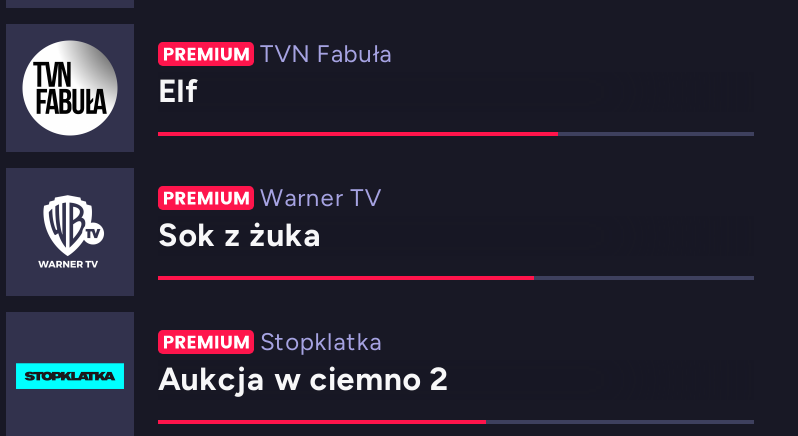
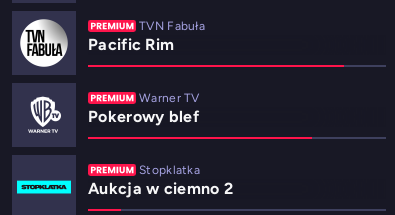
- Elf
+ Pacific Rim

- Sok z żuka
+ Pokerowy blef
